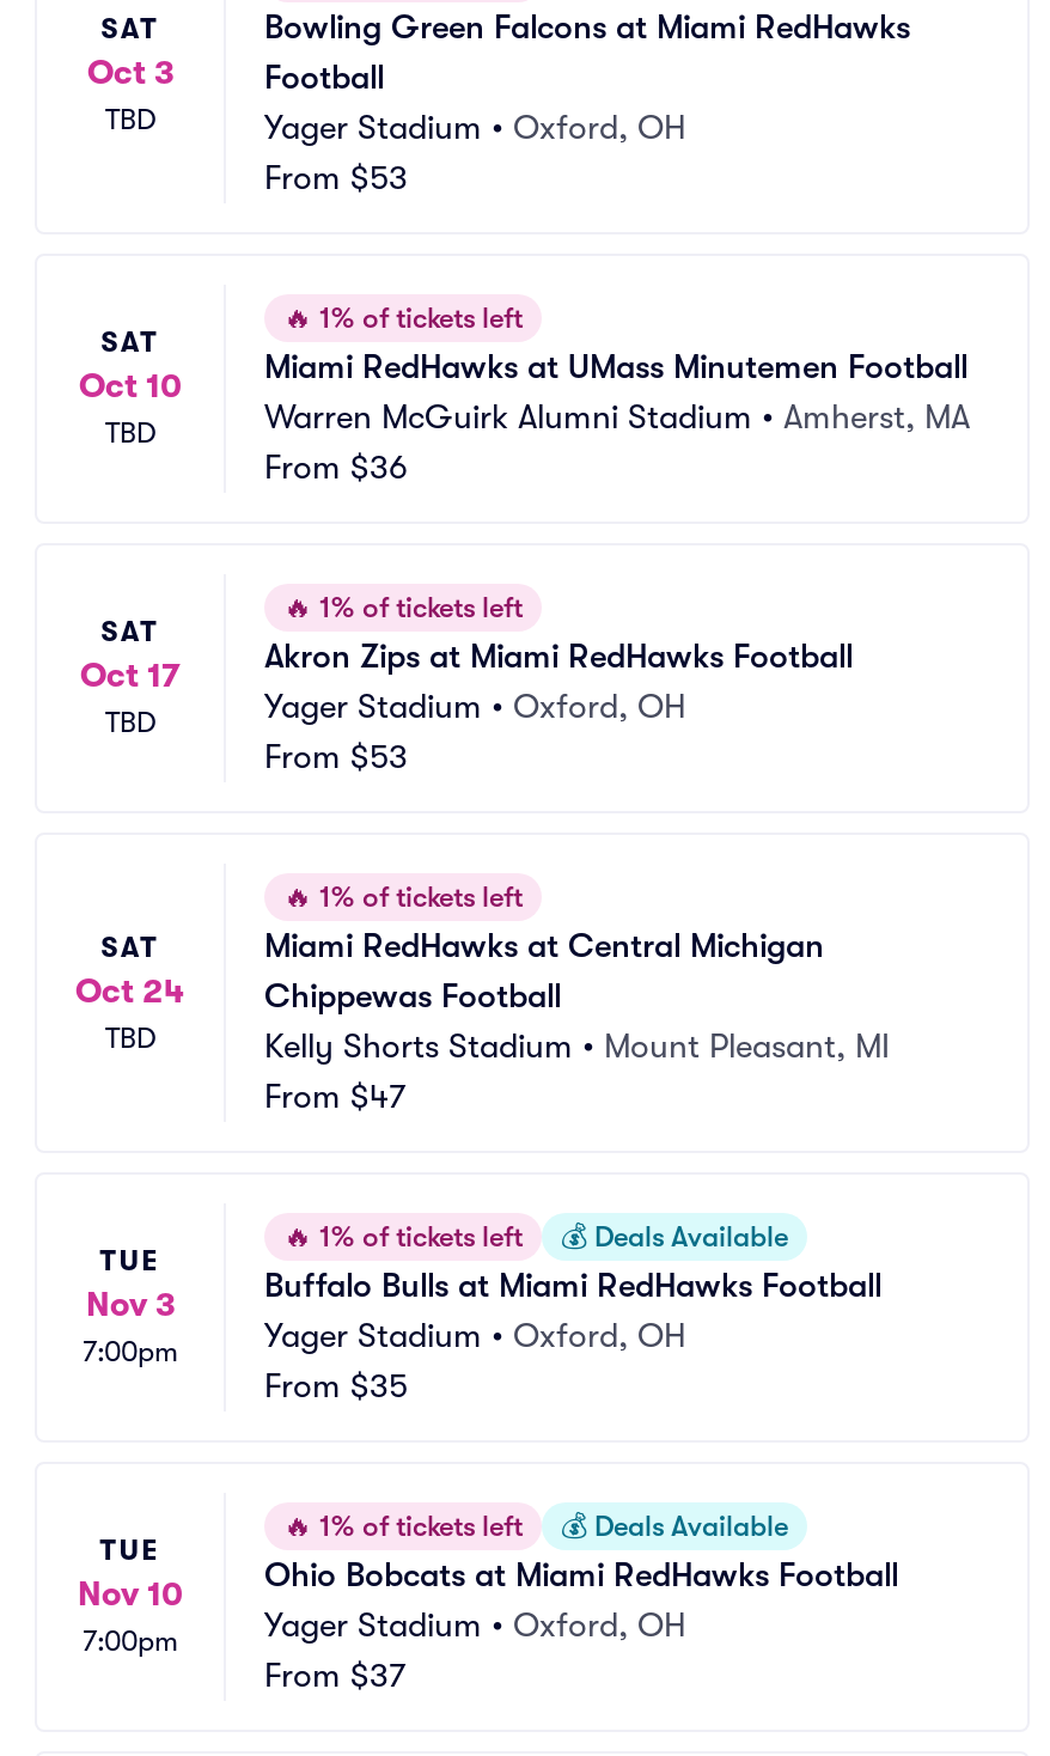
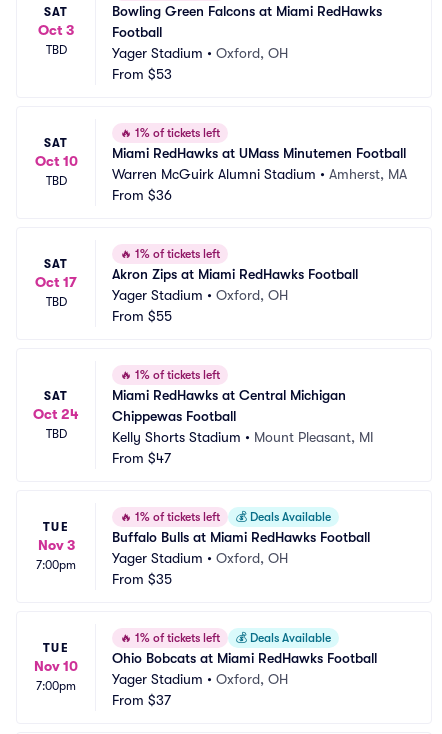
- From $53
+ From $55
